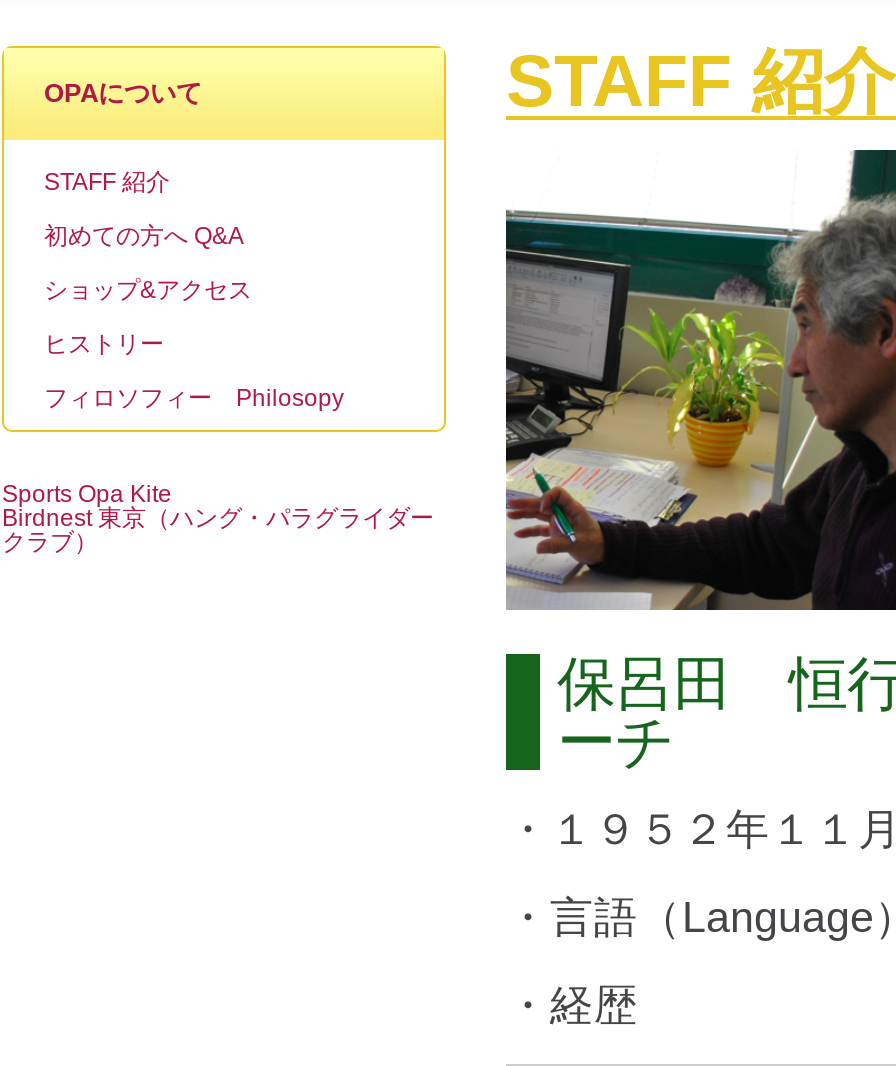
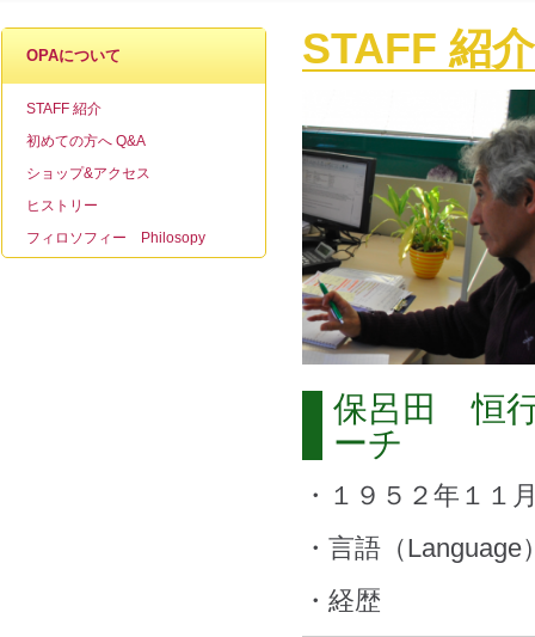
- Sports Opa Kite
- Birdnest 東京（ハング・パラグライダー
- クラブ）
